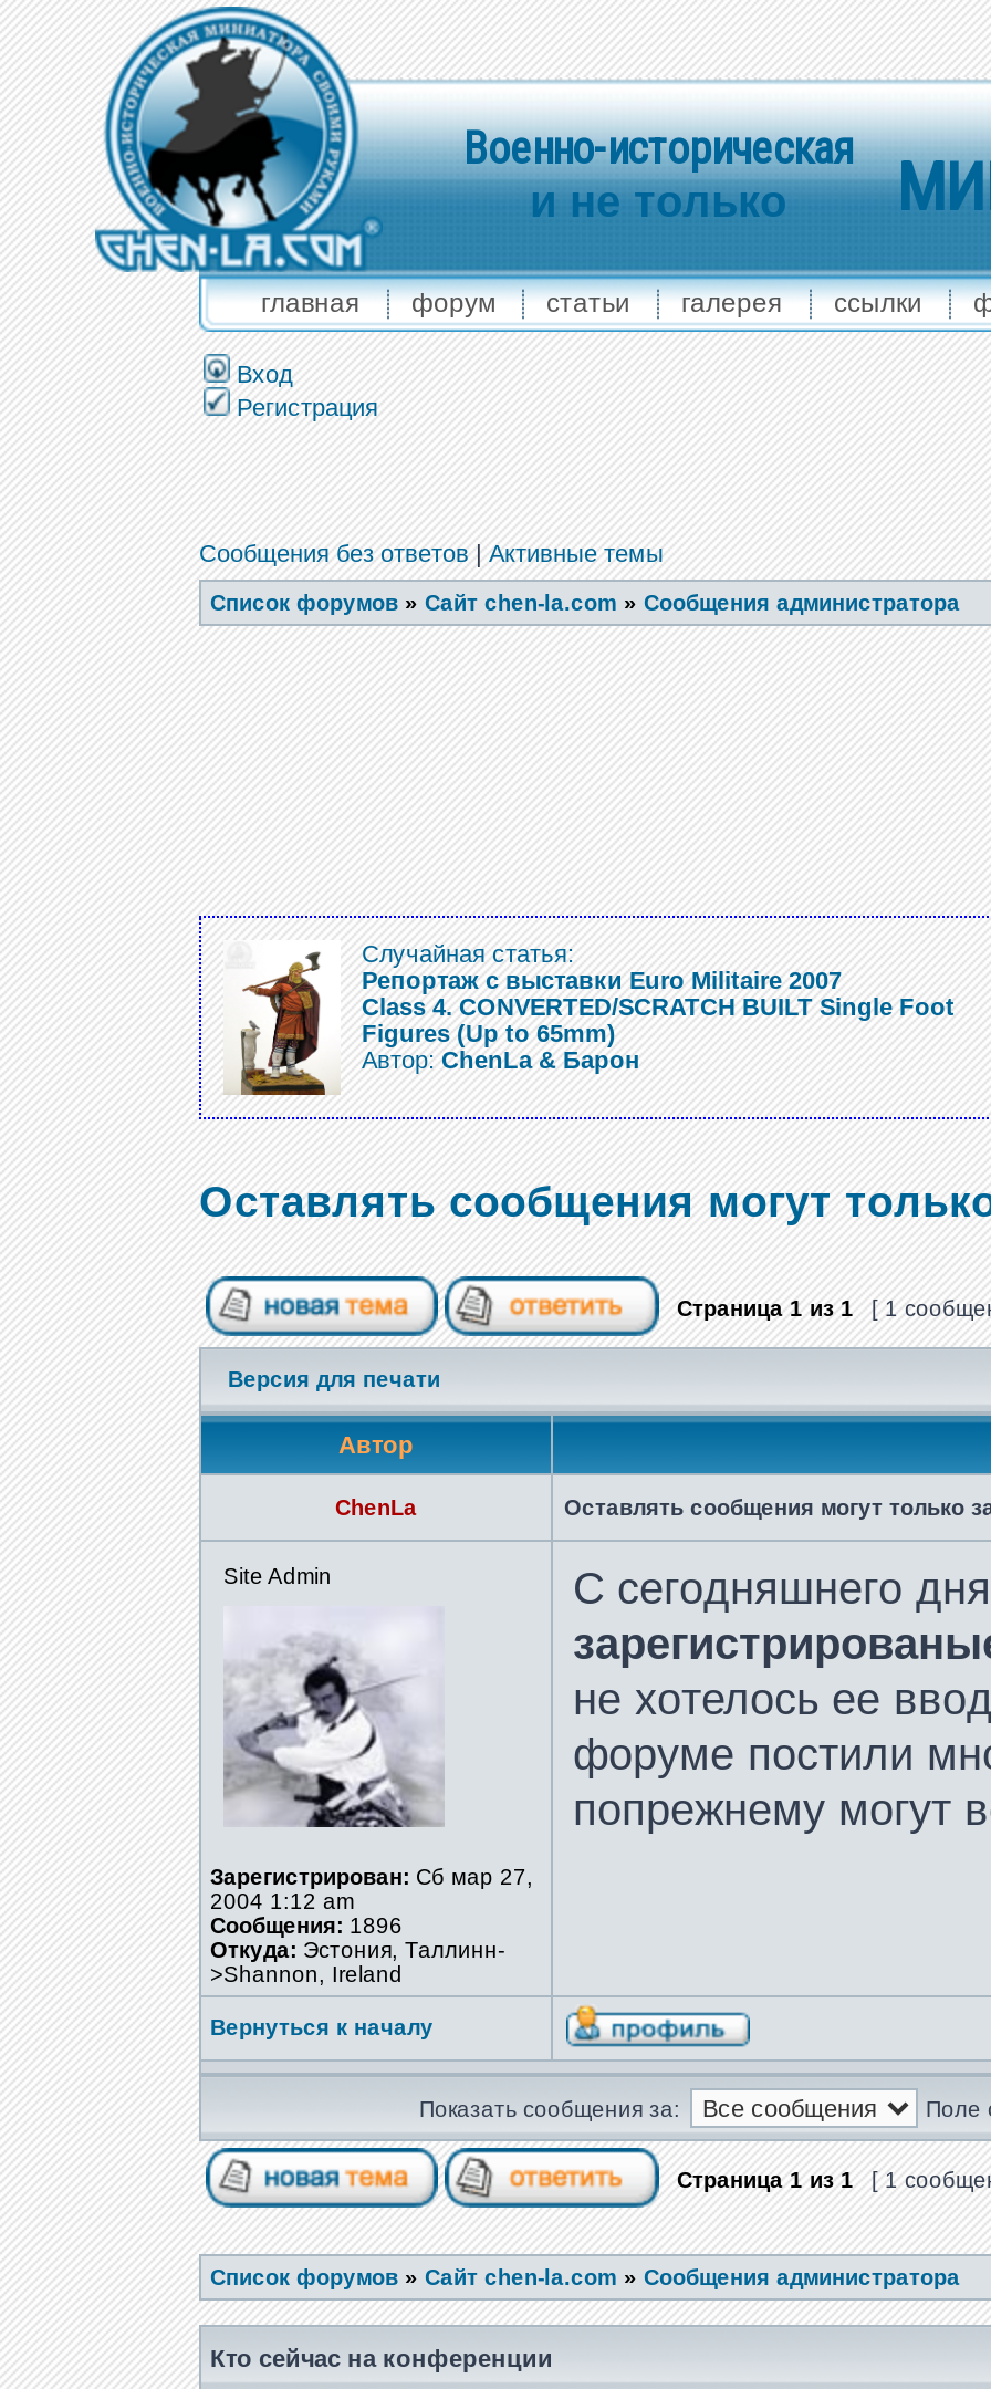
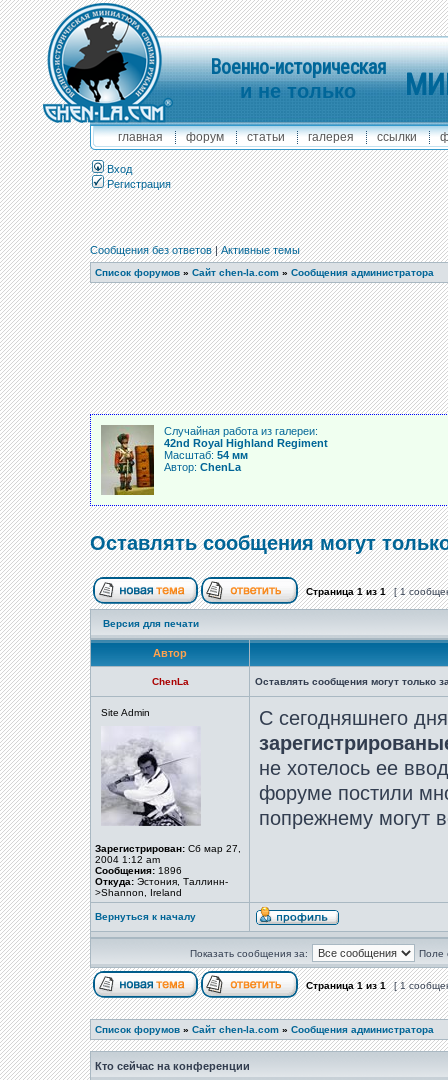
- [image]
- Случайная статья:
- Репортаж с выставки Euro Militaire 2007
- Class 4. CONVERTED/SCRATCH BUILT Single Foot
- Figures (Up to 65mm)
- Автор: ChenLa & Барон
+ [image]
+ Случайная работа из галереи:
+ 42nd Royal Highland Regiment
+ Масштаб: 54 мм
+ Автор: ChenLa
